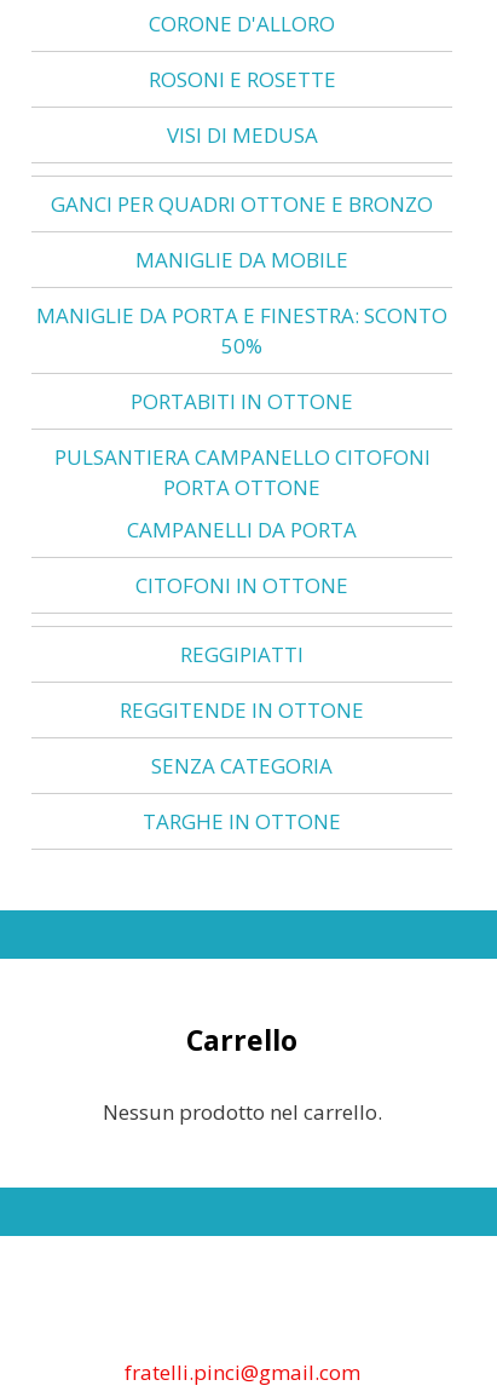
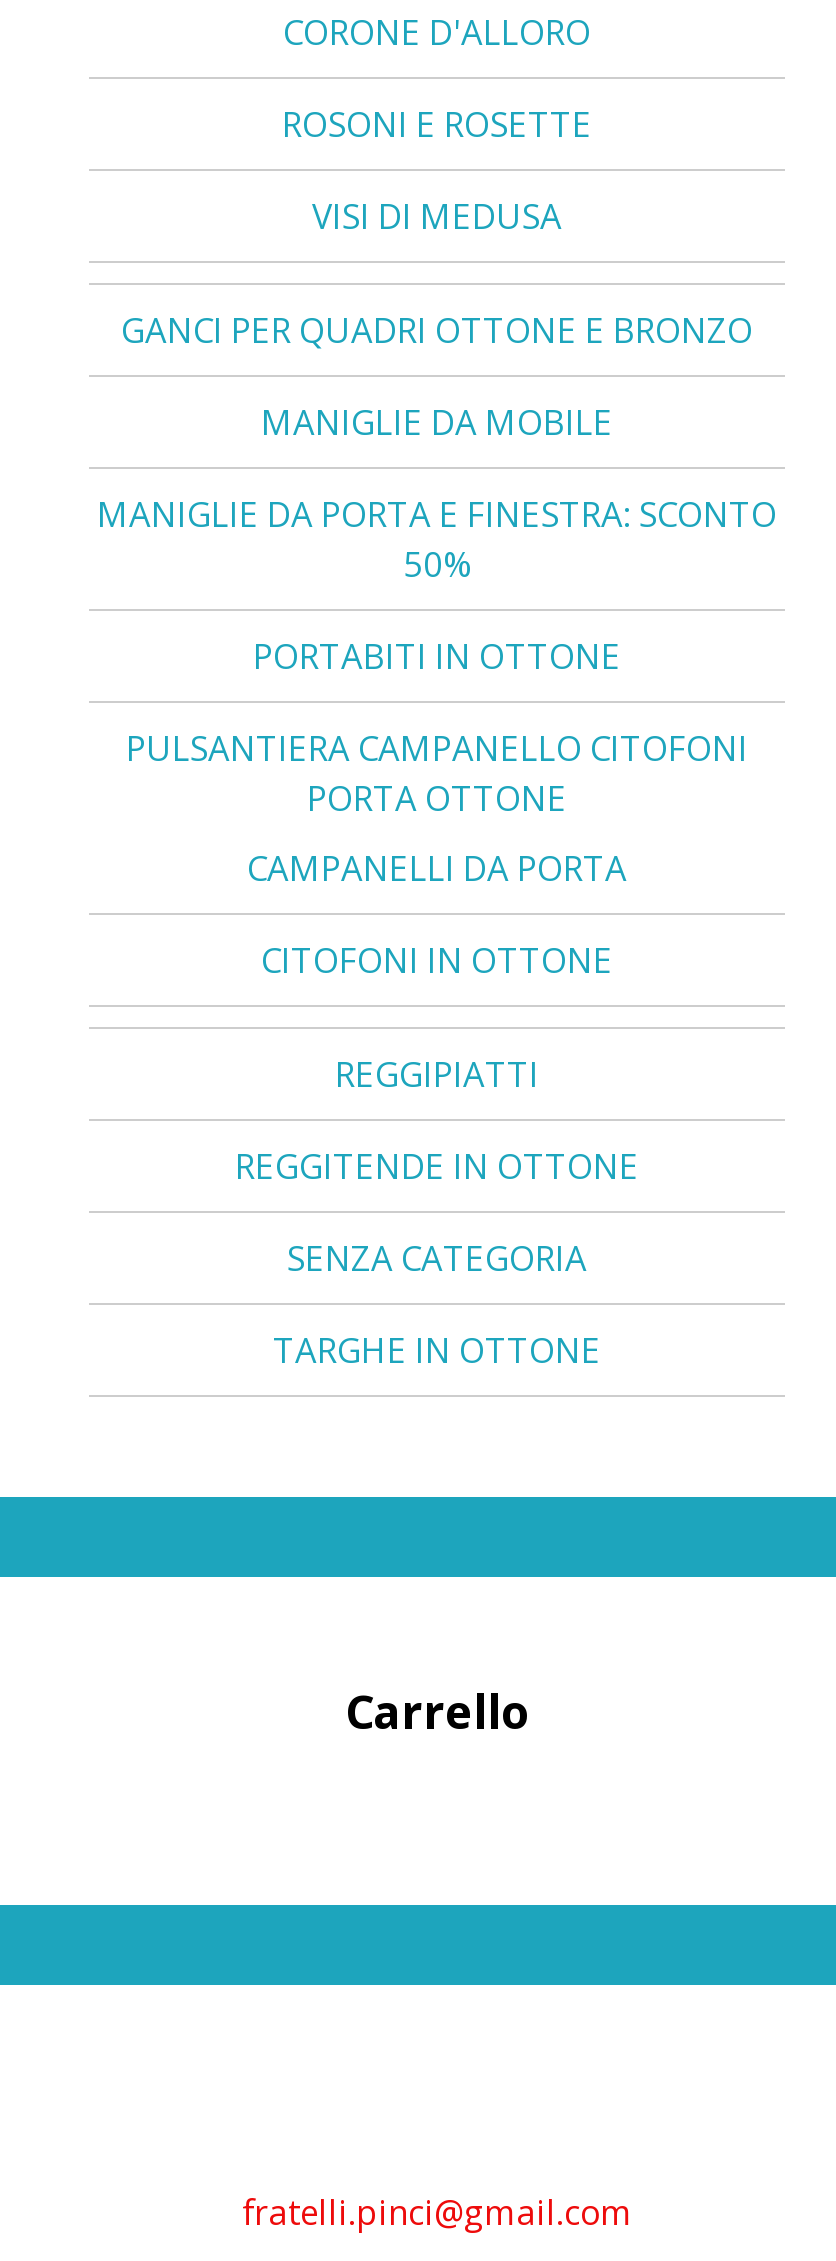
- Nessun prodotto nel carrello.
